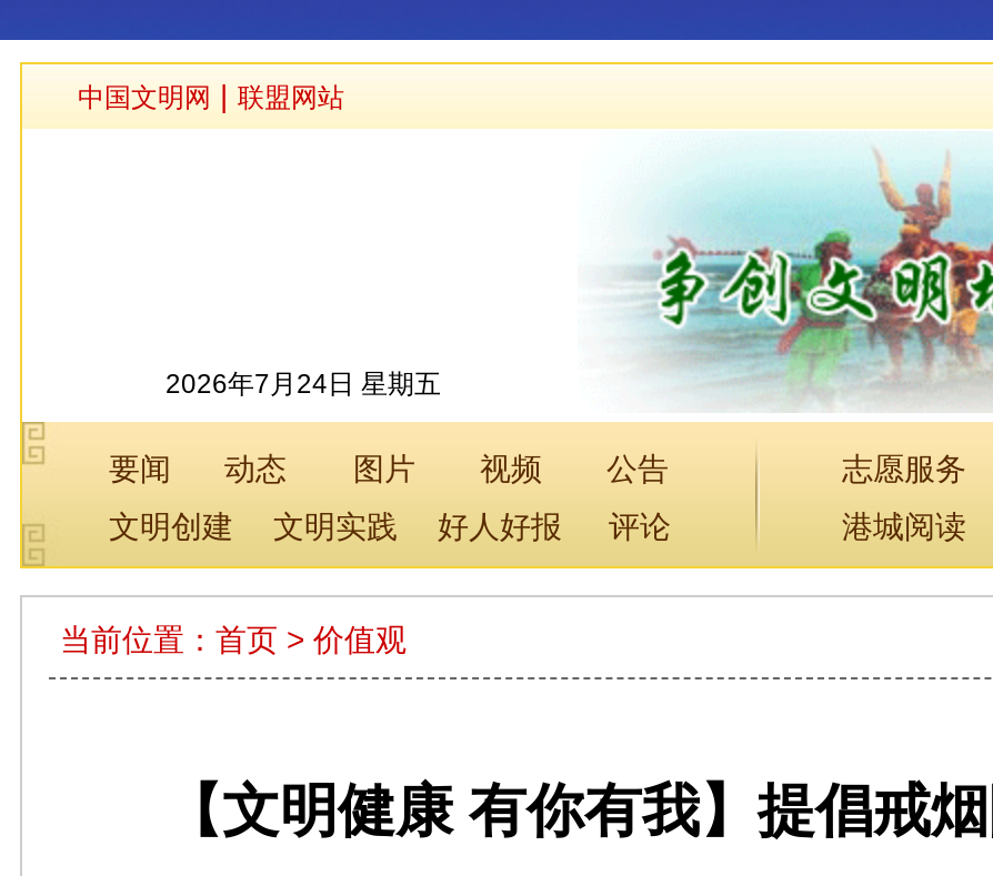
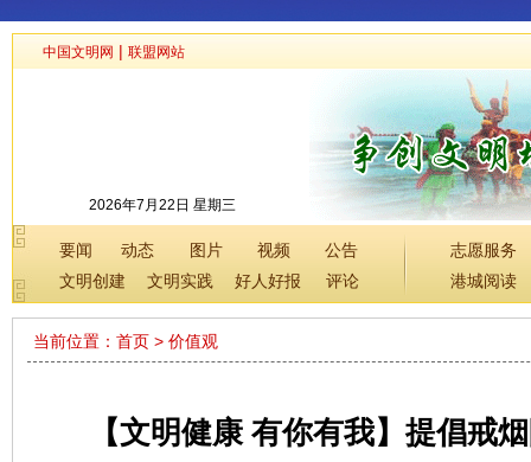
- 2026年7月24日 星期五
+ 2026年7月22日 星期三
